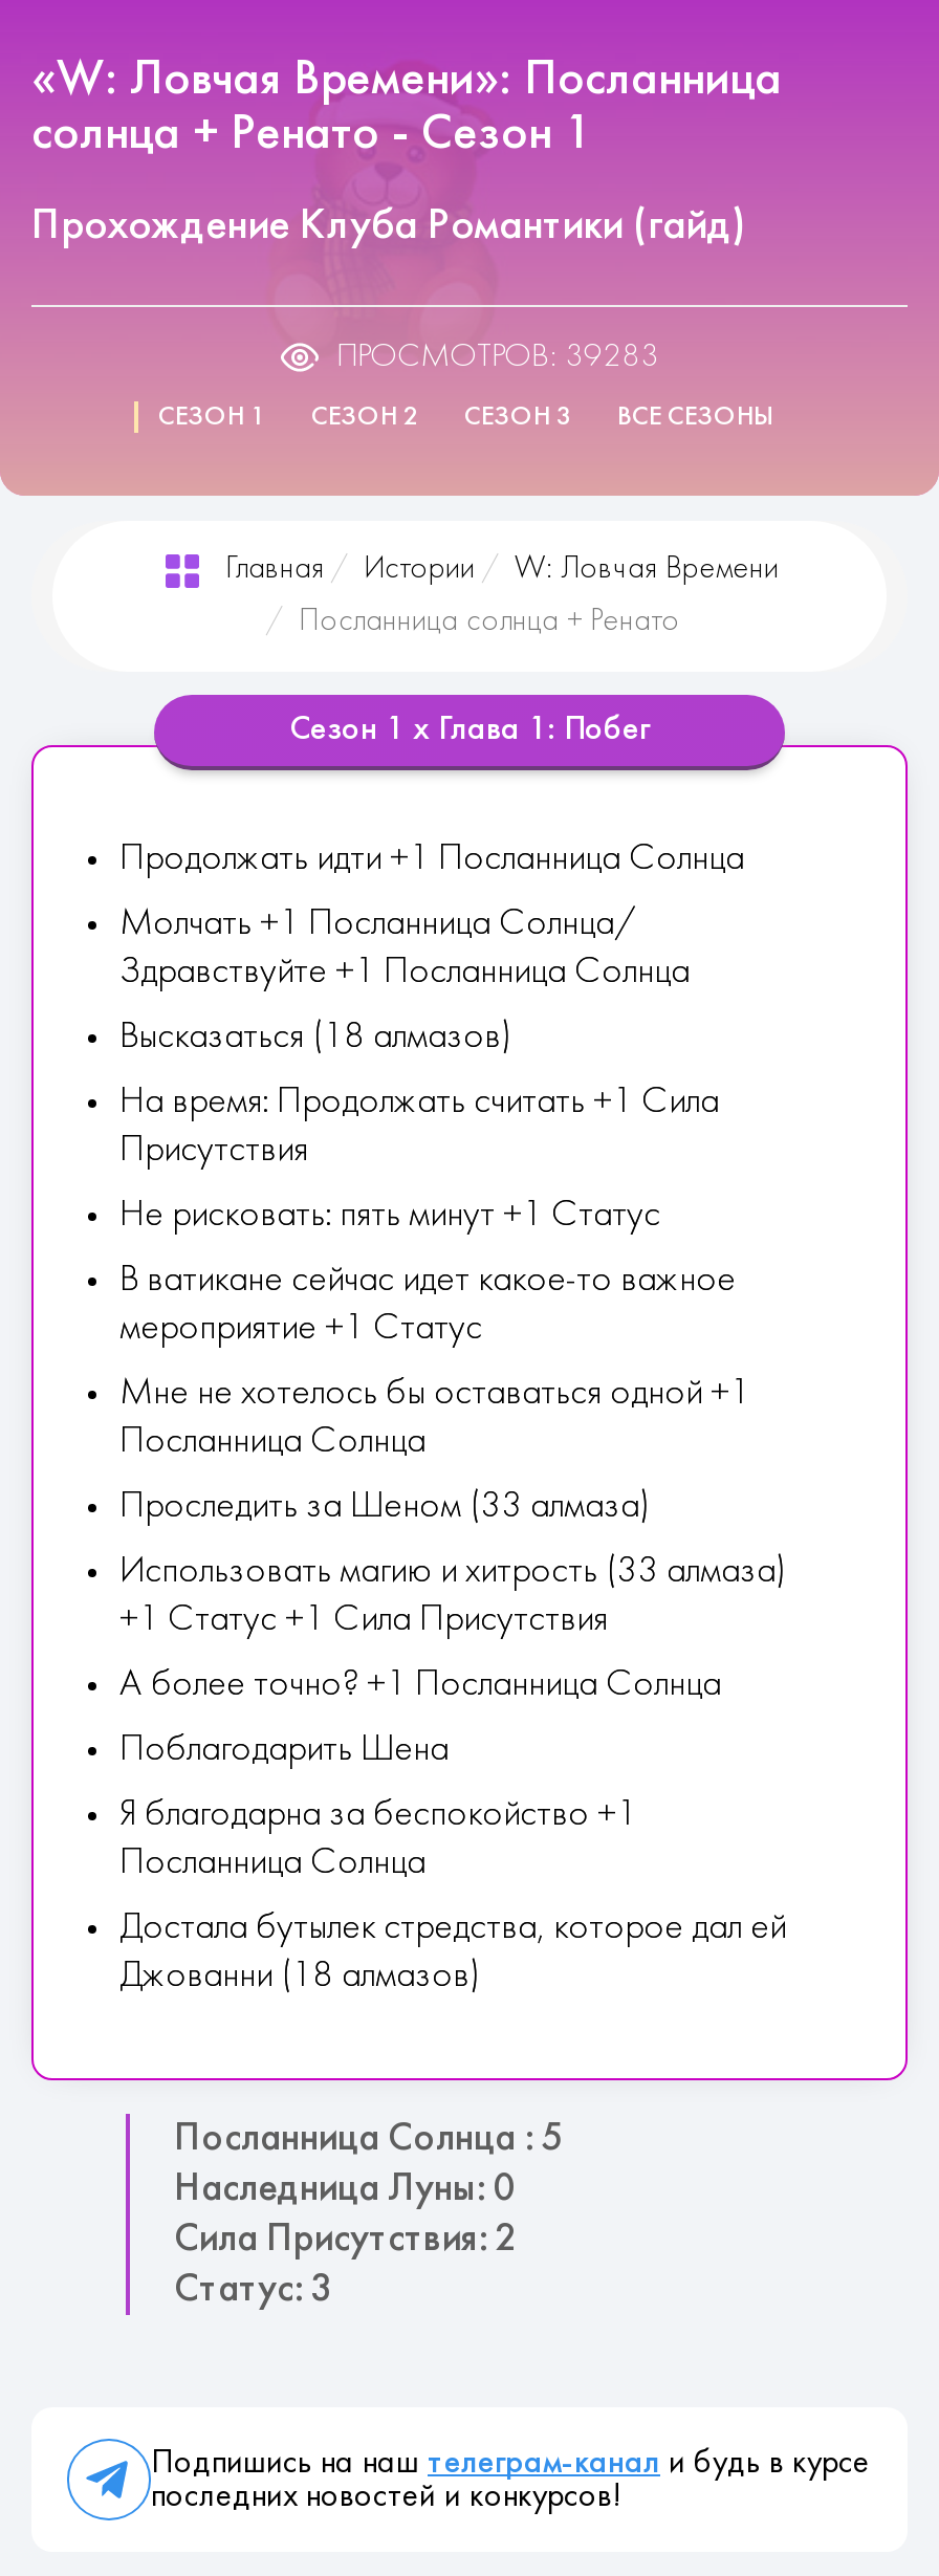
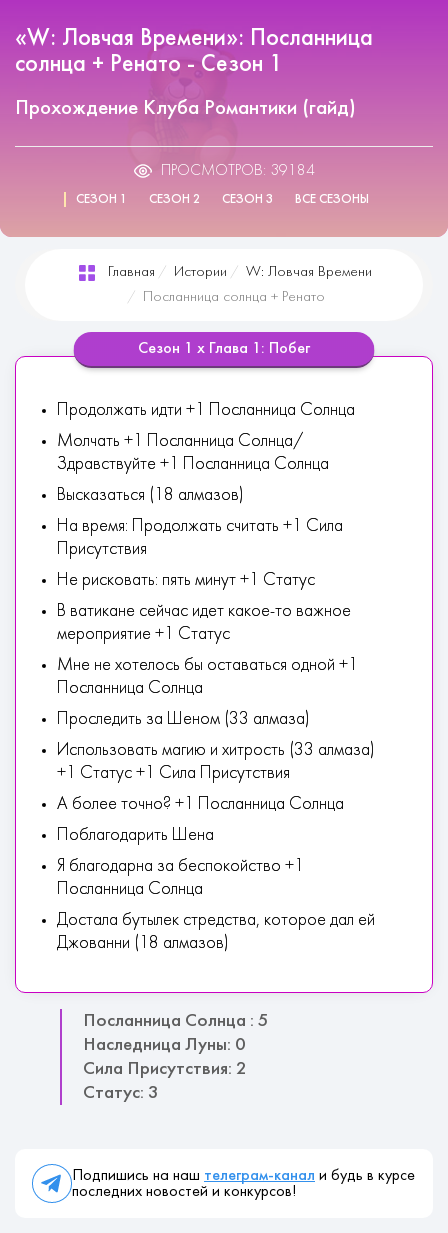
- ПРОСМОТРОВ: 39283
+ ПРОСМОТРОВ: 39184
